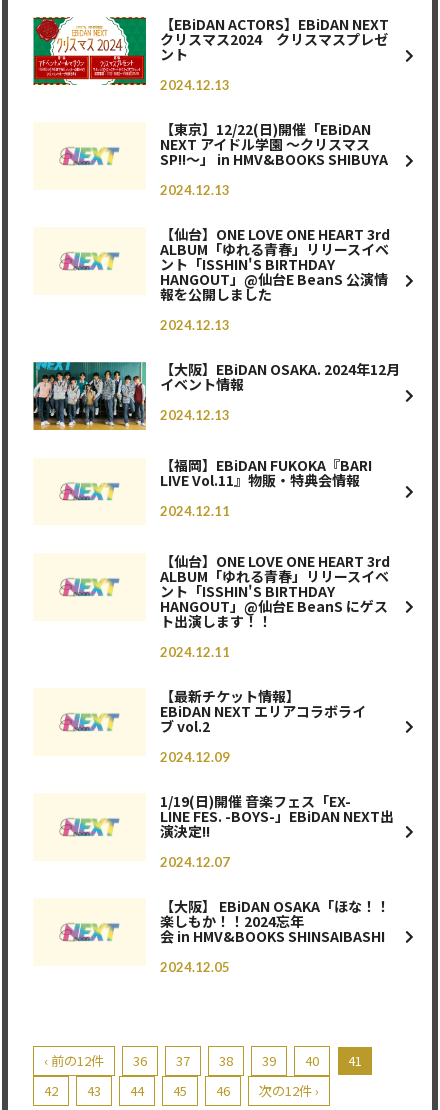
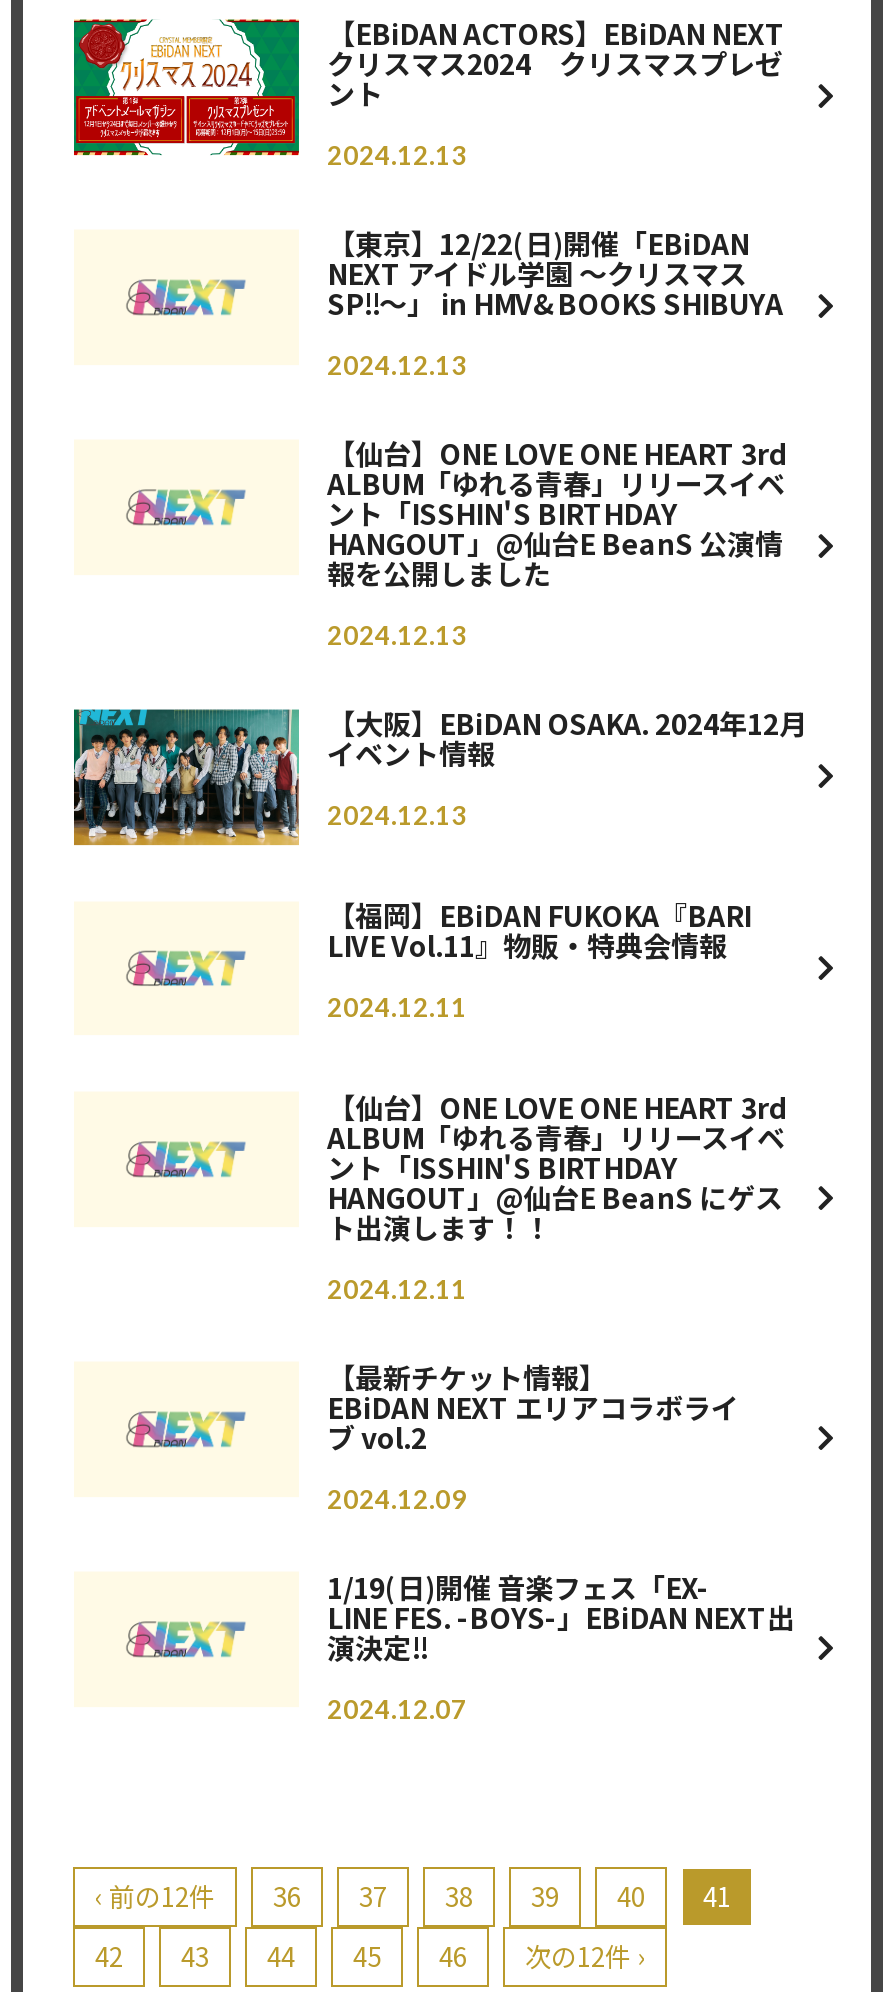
- 【大阪】 EBiDAN OSAKA「ほな！！
- 楽しもか！！2024忘年
- 会 in HMV&BOOKS SHINSAIBASHI
- 2024.12.05
